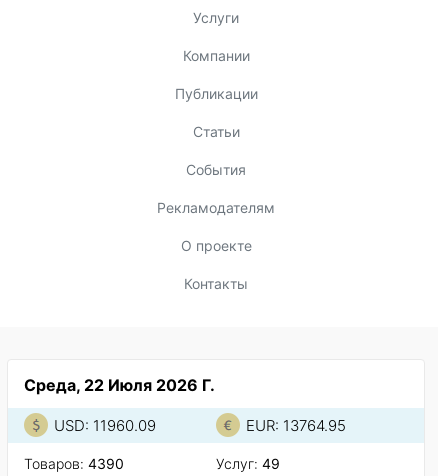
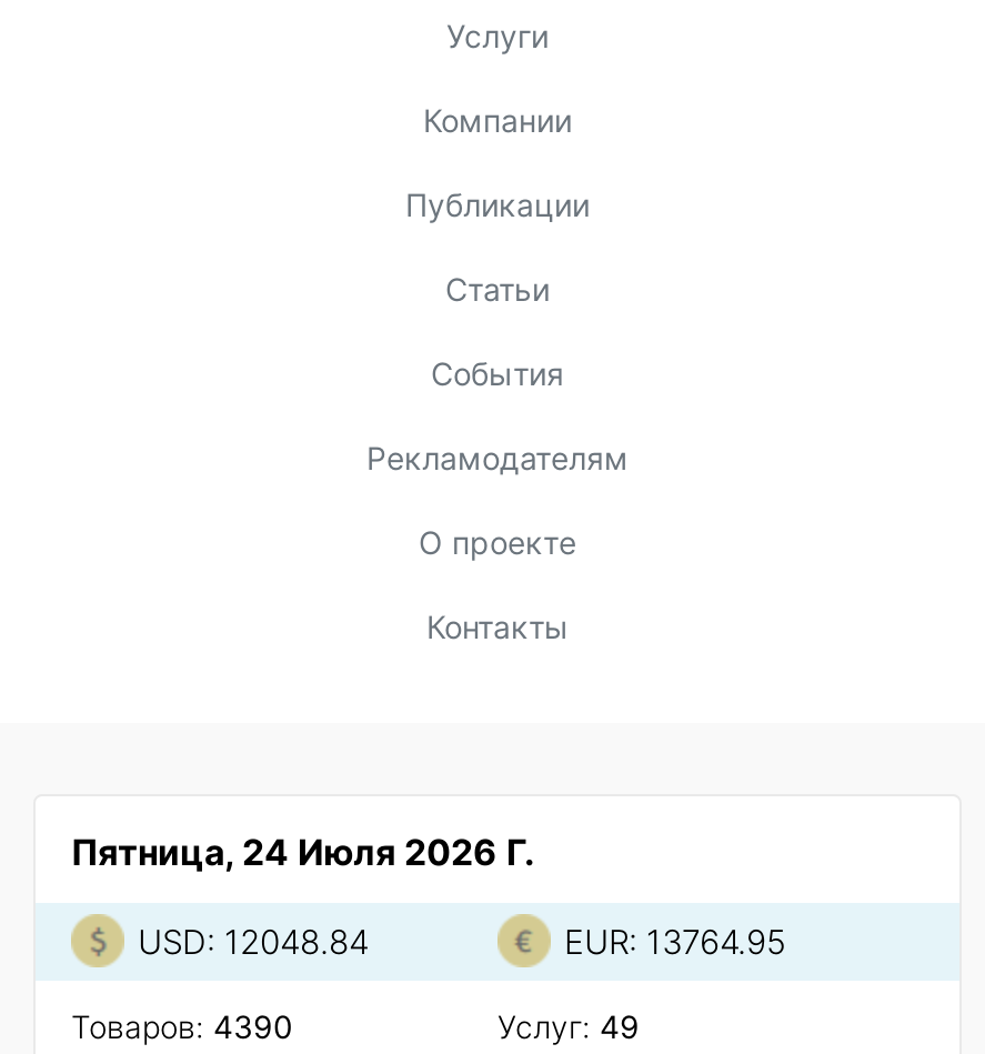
- Среда, 22 Июля 2026 Г.
+ Пятница, 24 Июля 2026 Г.

- USD: 11960.09
+ USD: 12048.84
